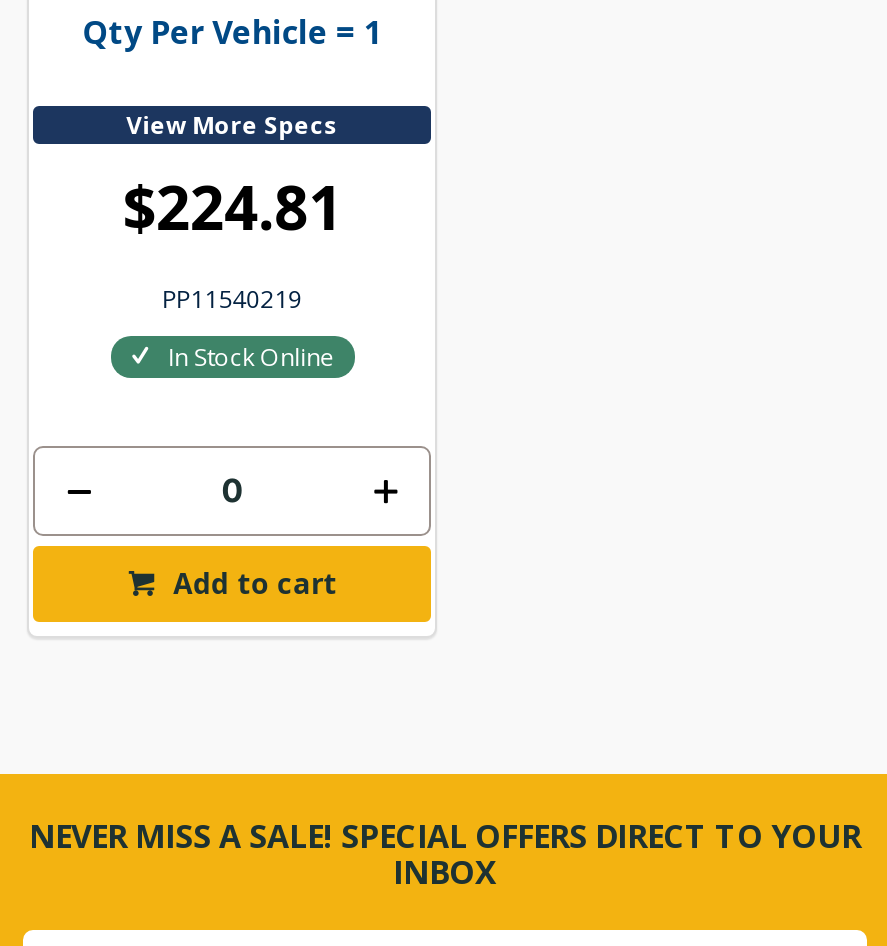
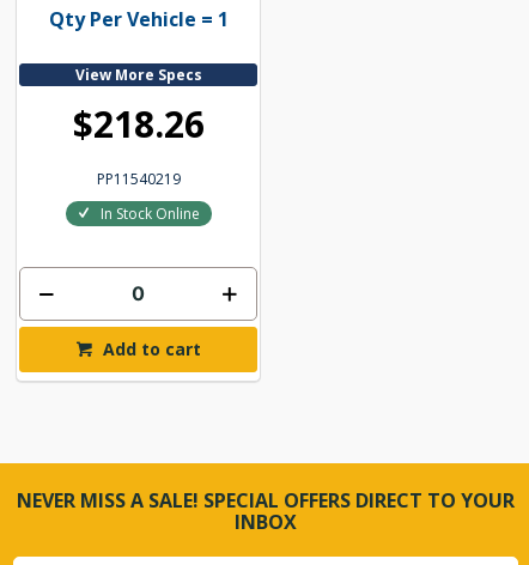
- $224.81
+ $218.26
